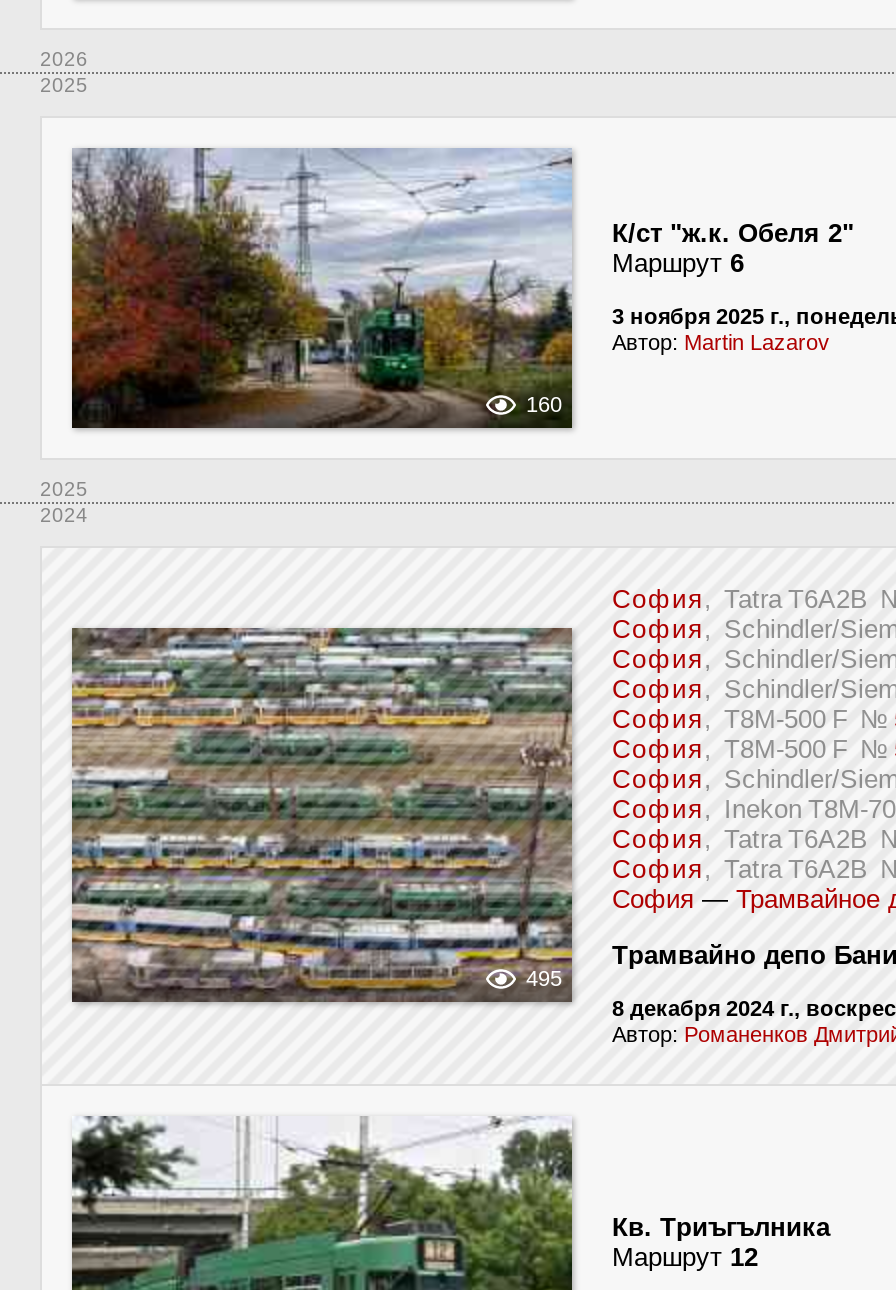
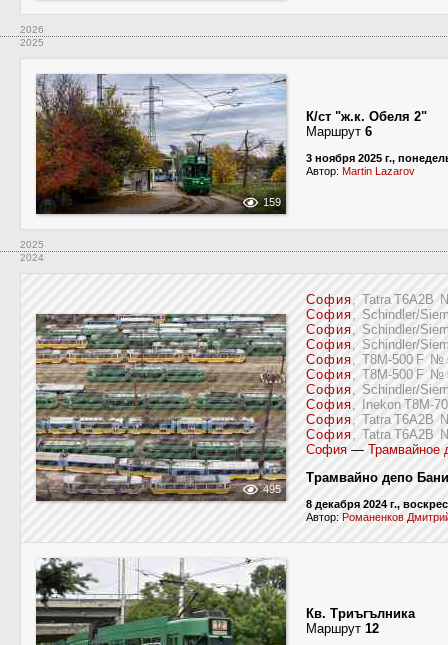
- 160
+ 159
